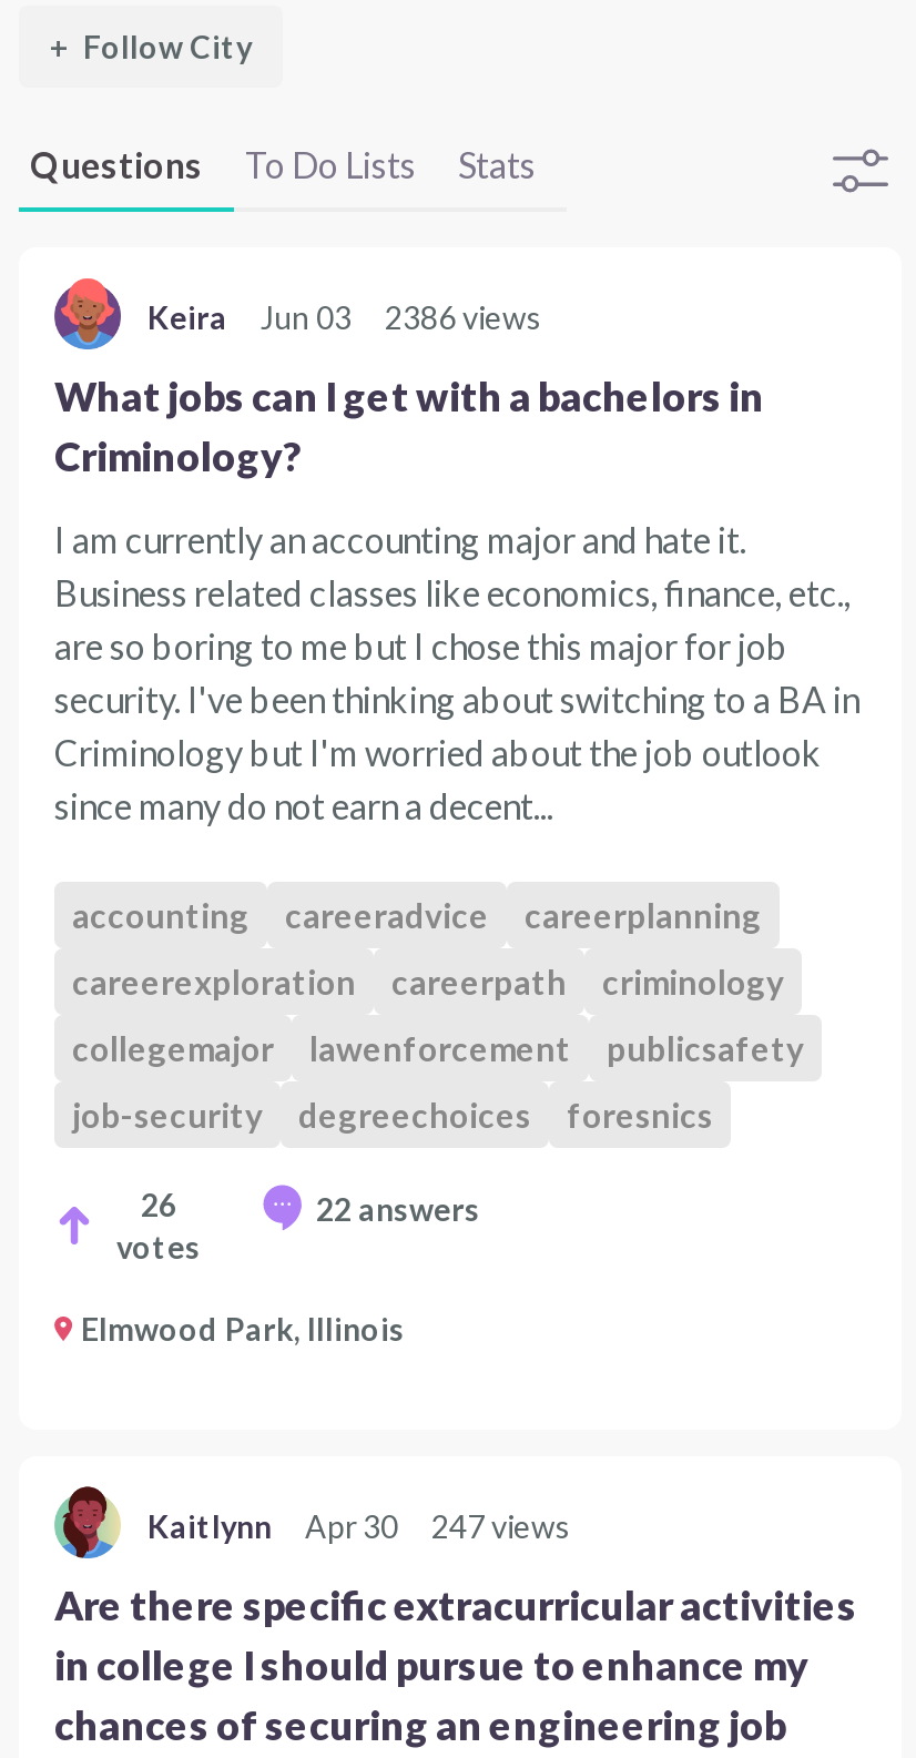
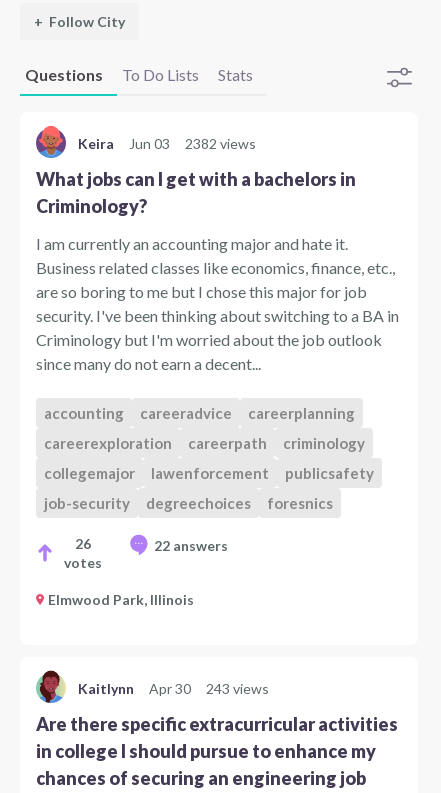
- Keira Jun 03 2386 views
+ Keira Jun 03 2382 views

- Kaitlynn Apr 30 247 views
+ Kaitlynn Apr 30 243 views
